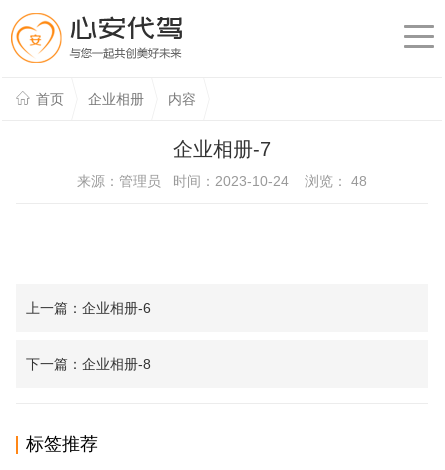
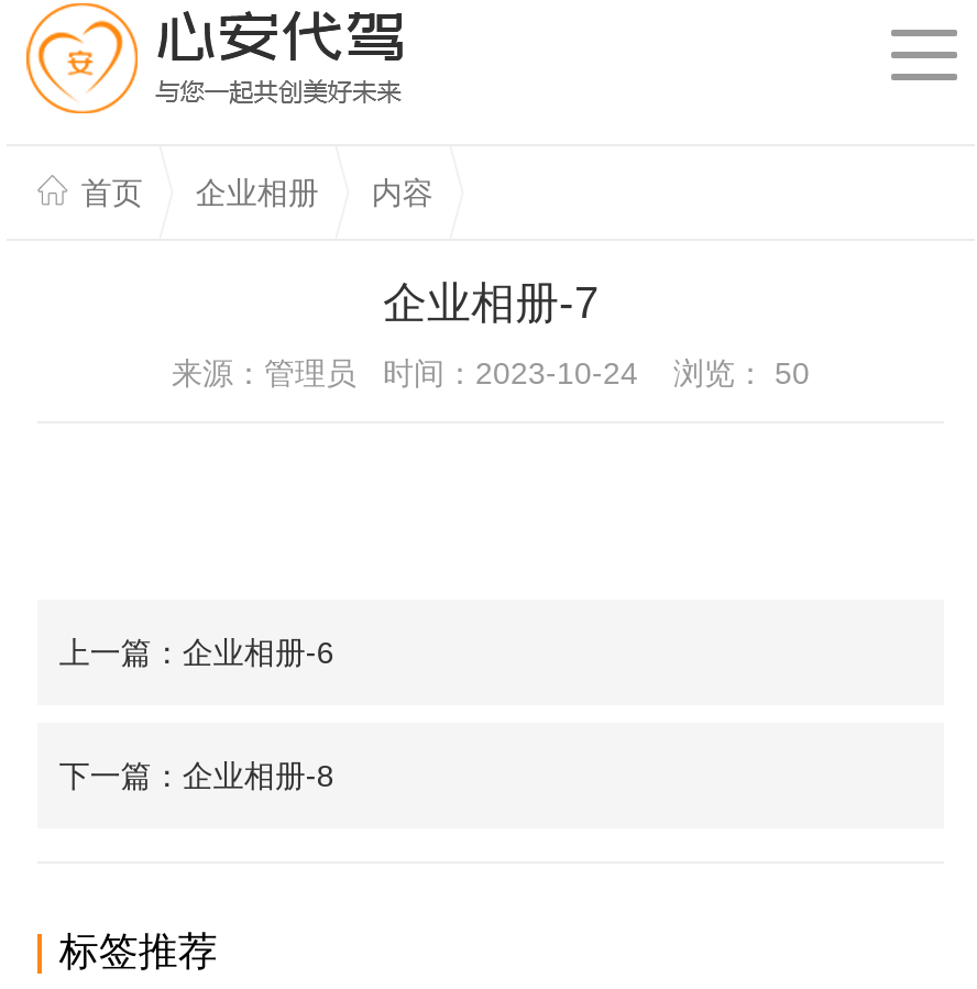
- 来源：管理员 时间：2023-10-24 浏览：48
+ 来源：管理员 时间：2023-10-24 浏览：50
